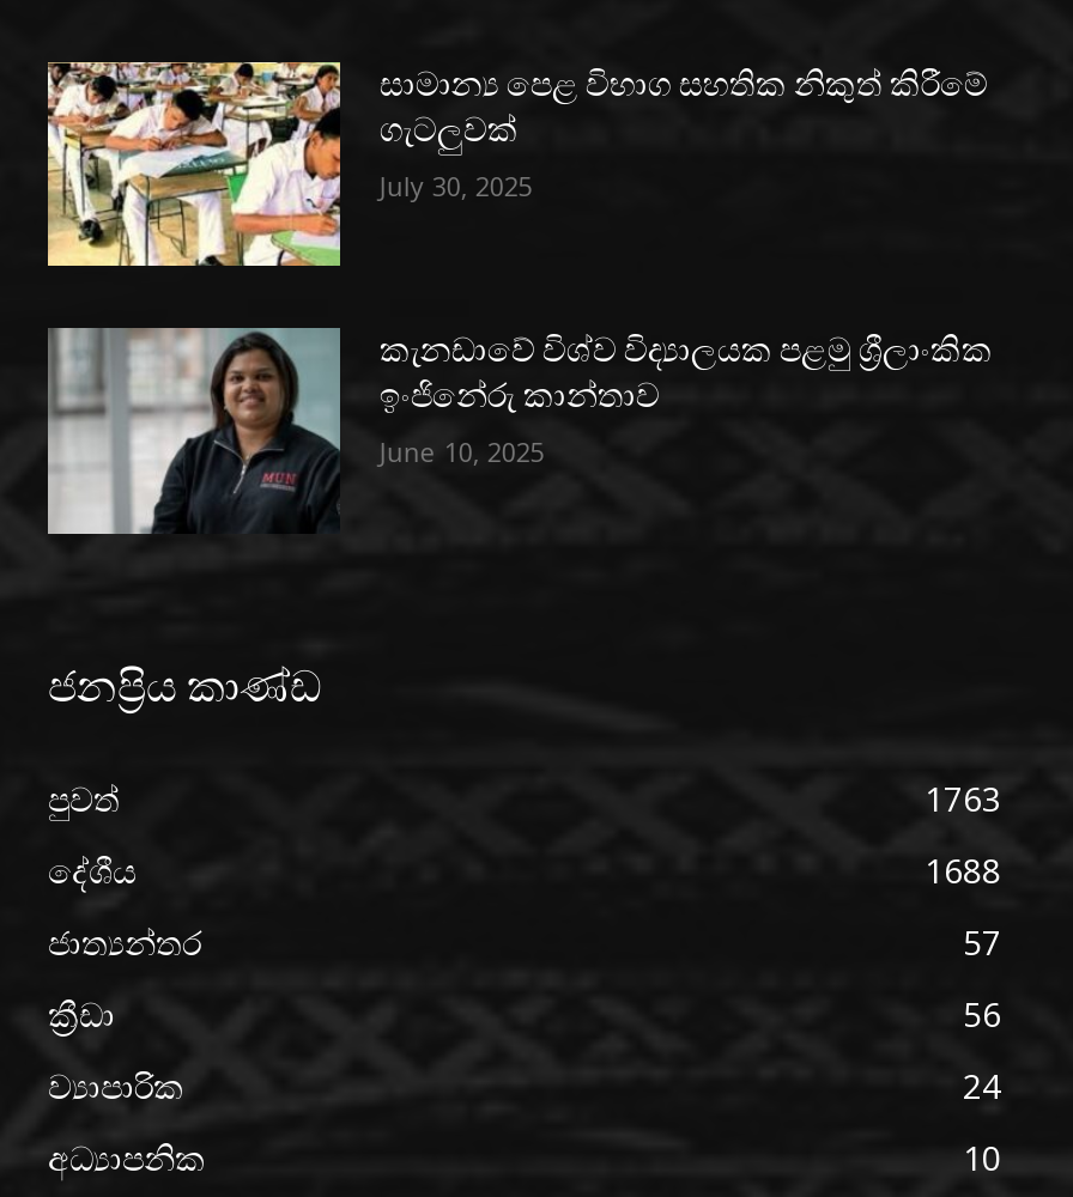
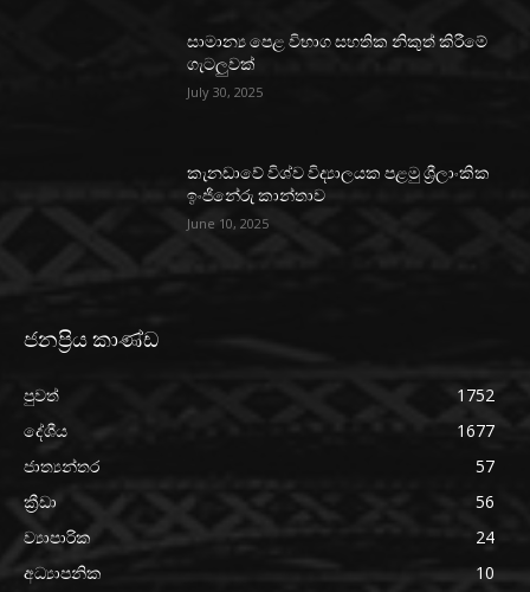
- [image]

- [image]

- 1763
+ 1752

- 1688
+ 1677
